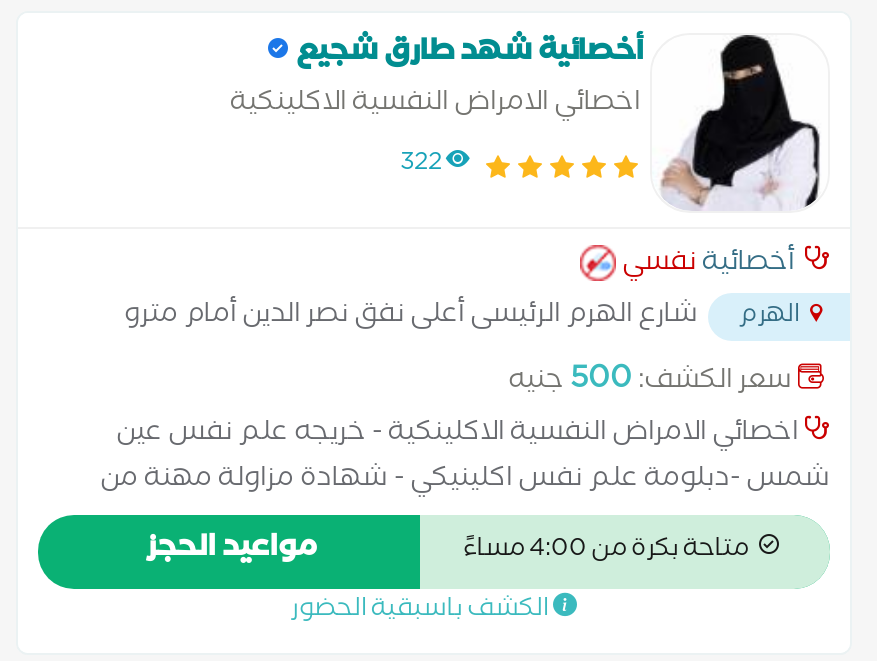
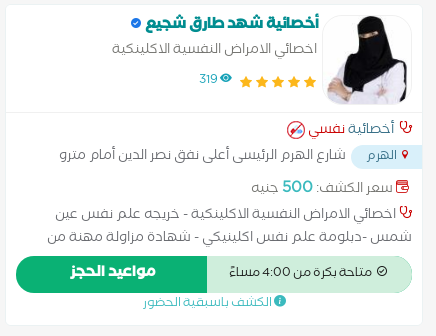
- 322
+ 319
